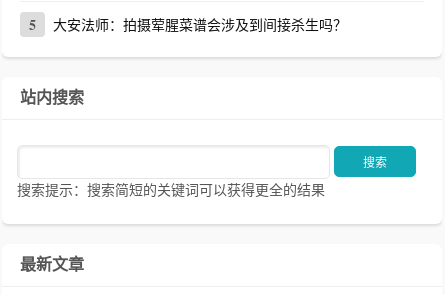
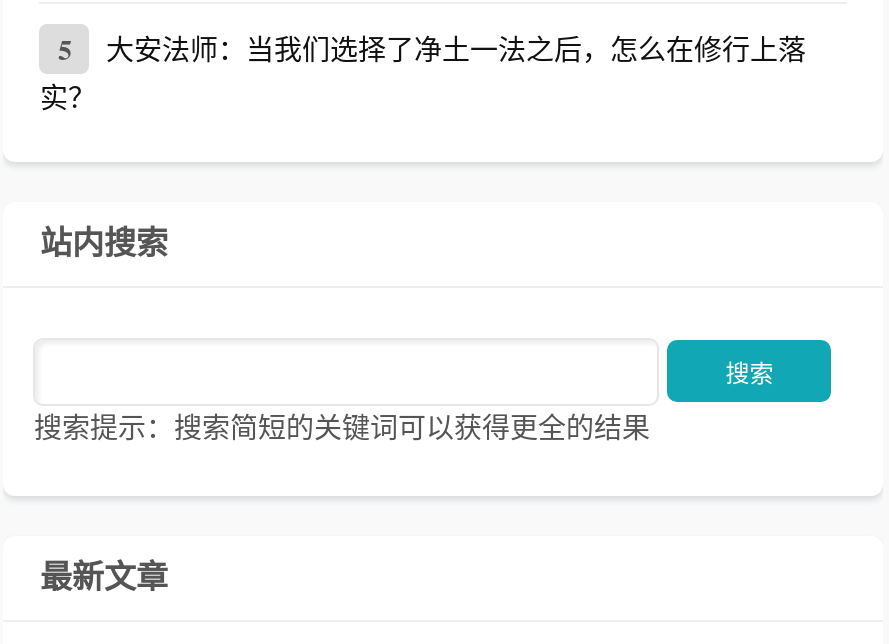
- 大安法师：拍摄荤腥菜谱会涉及到间接杀生吗？
+ 大安法师：当我们选择了净土一法之后，怎么在修行上落
+ 实？
